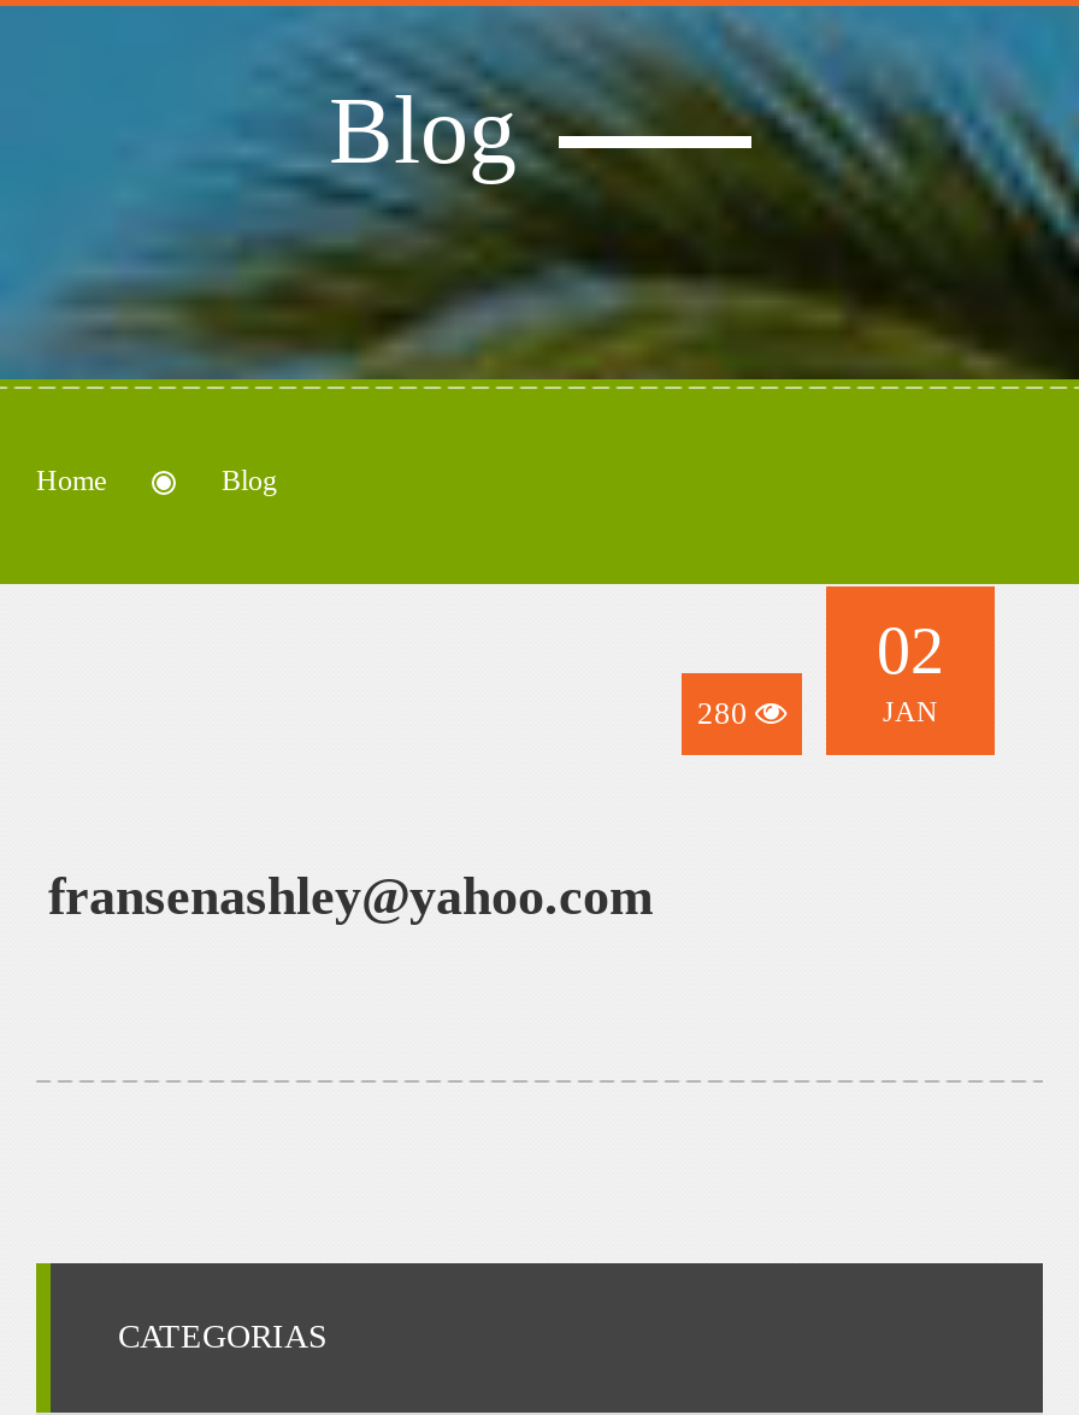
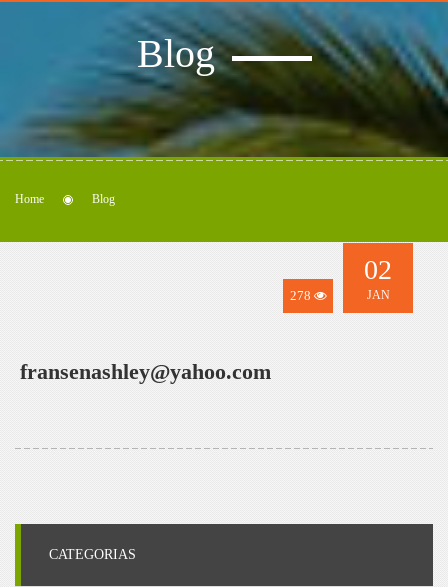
- 280
+ 278
